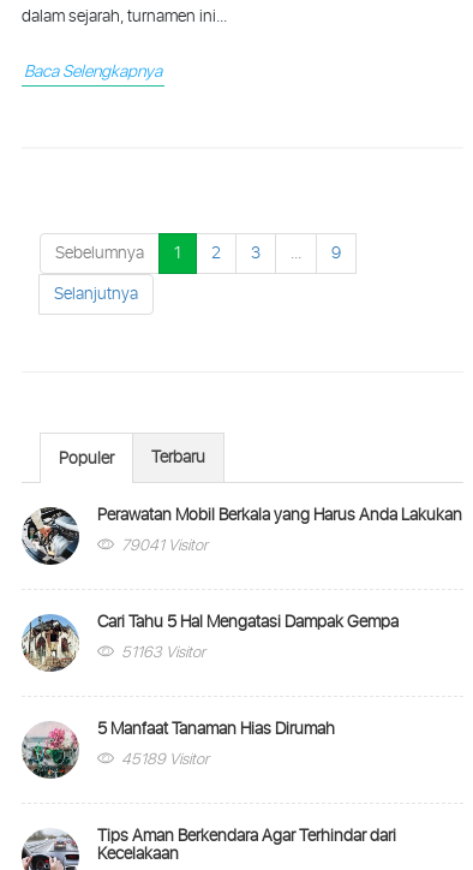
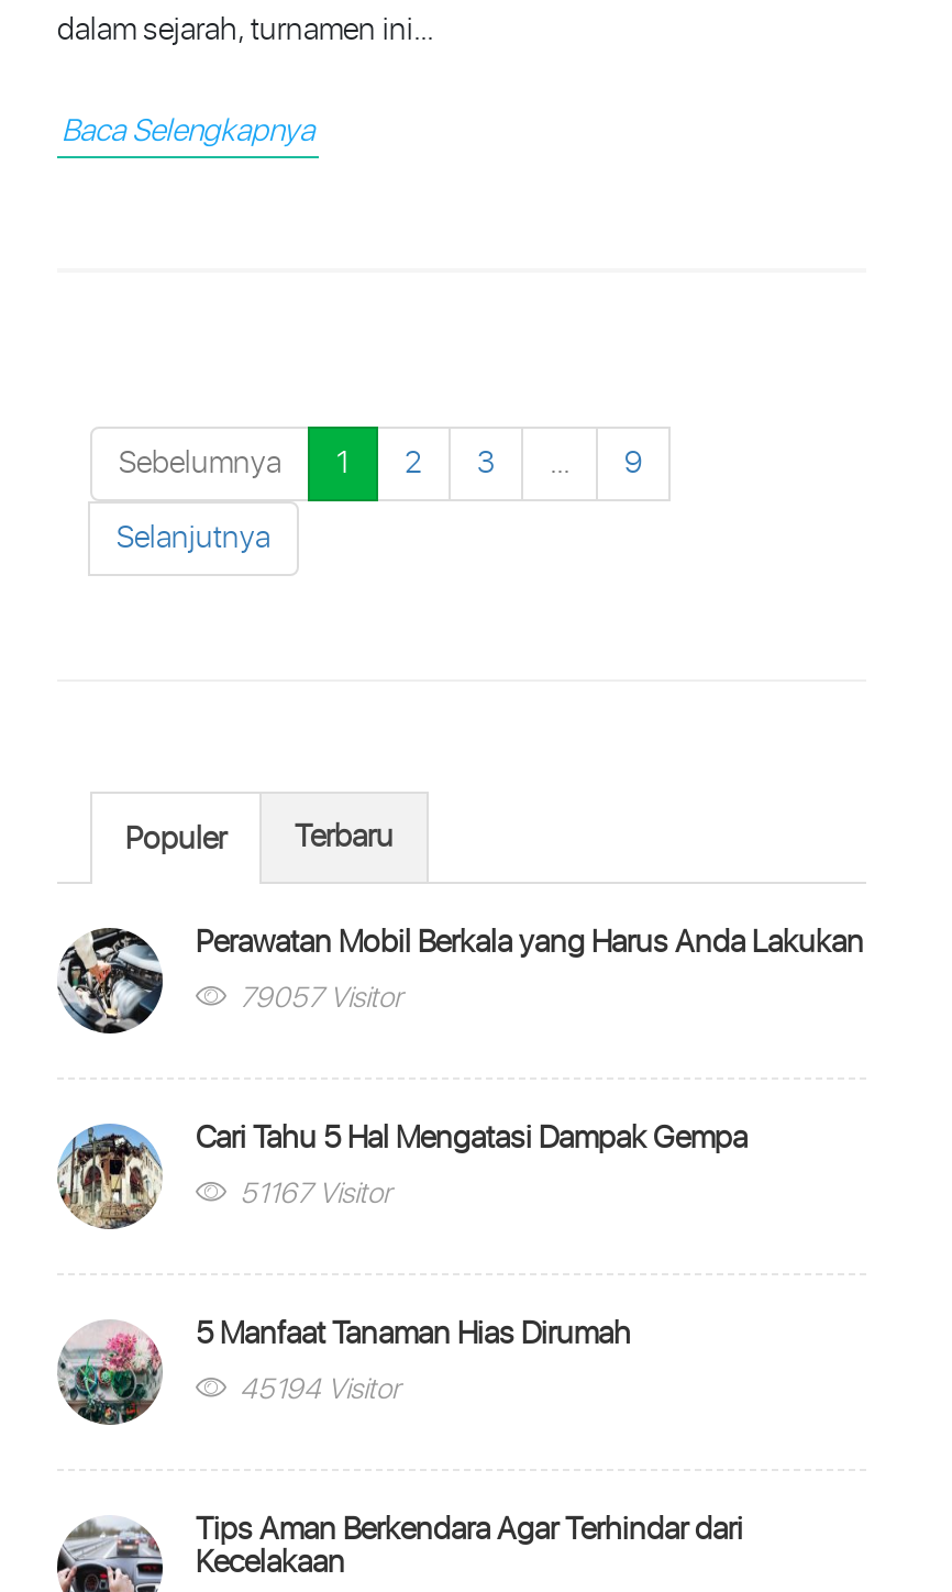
- 79041 Visitor
+ 79057 Visitor

- 51163 Visitor
+ 51167 Visitor

- 45189 Visitor
+ 45194 Visitor
